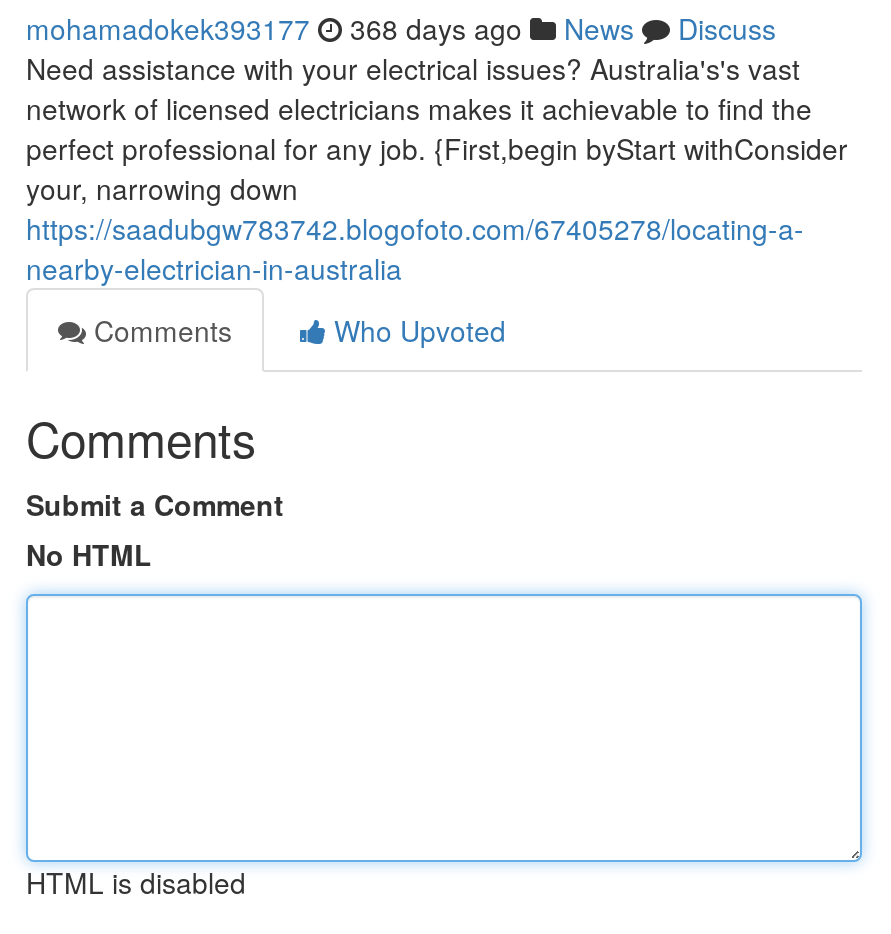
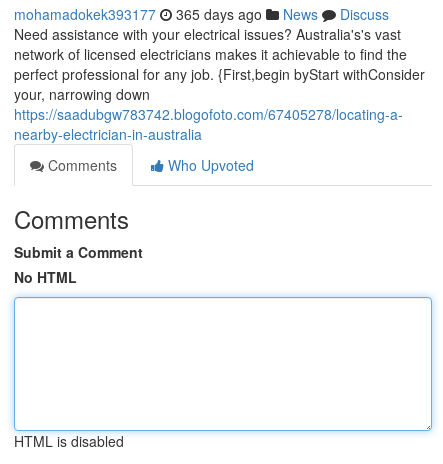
- mohamadokek393177 368 days ago News Discuss
+ mohamadokek393177 365 days ago News Discuss
